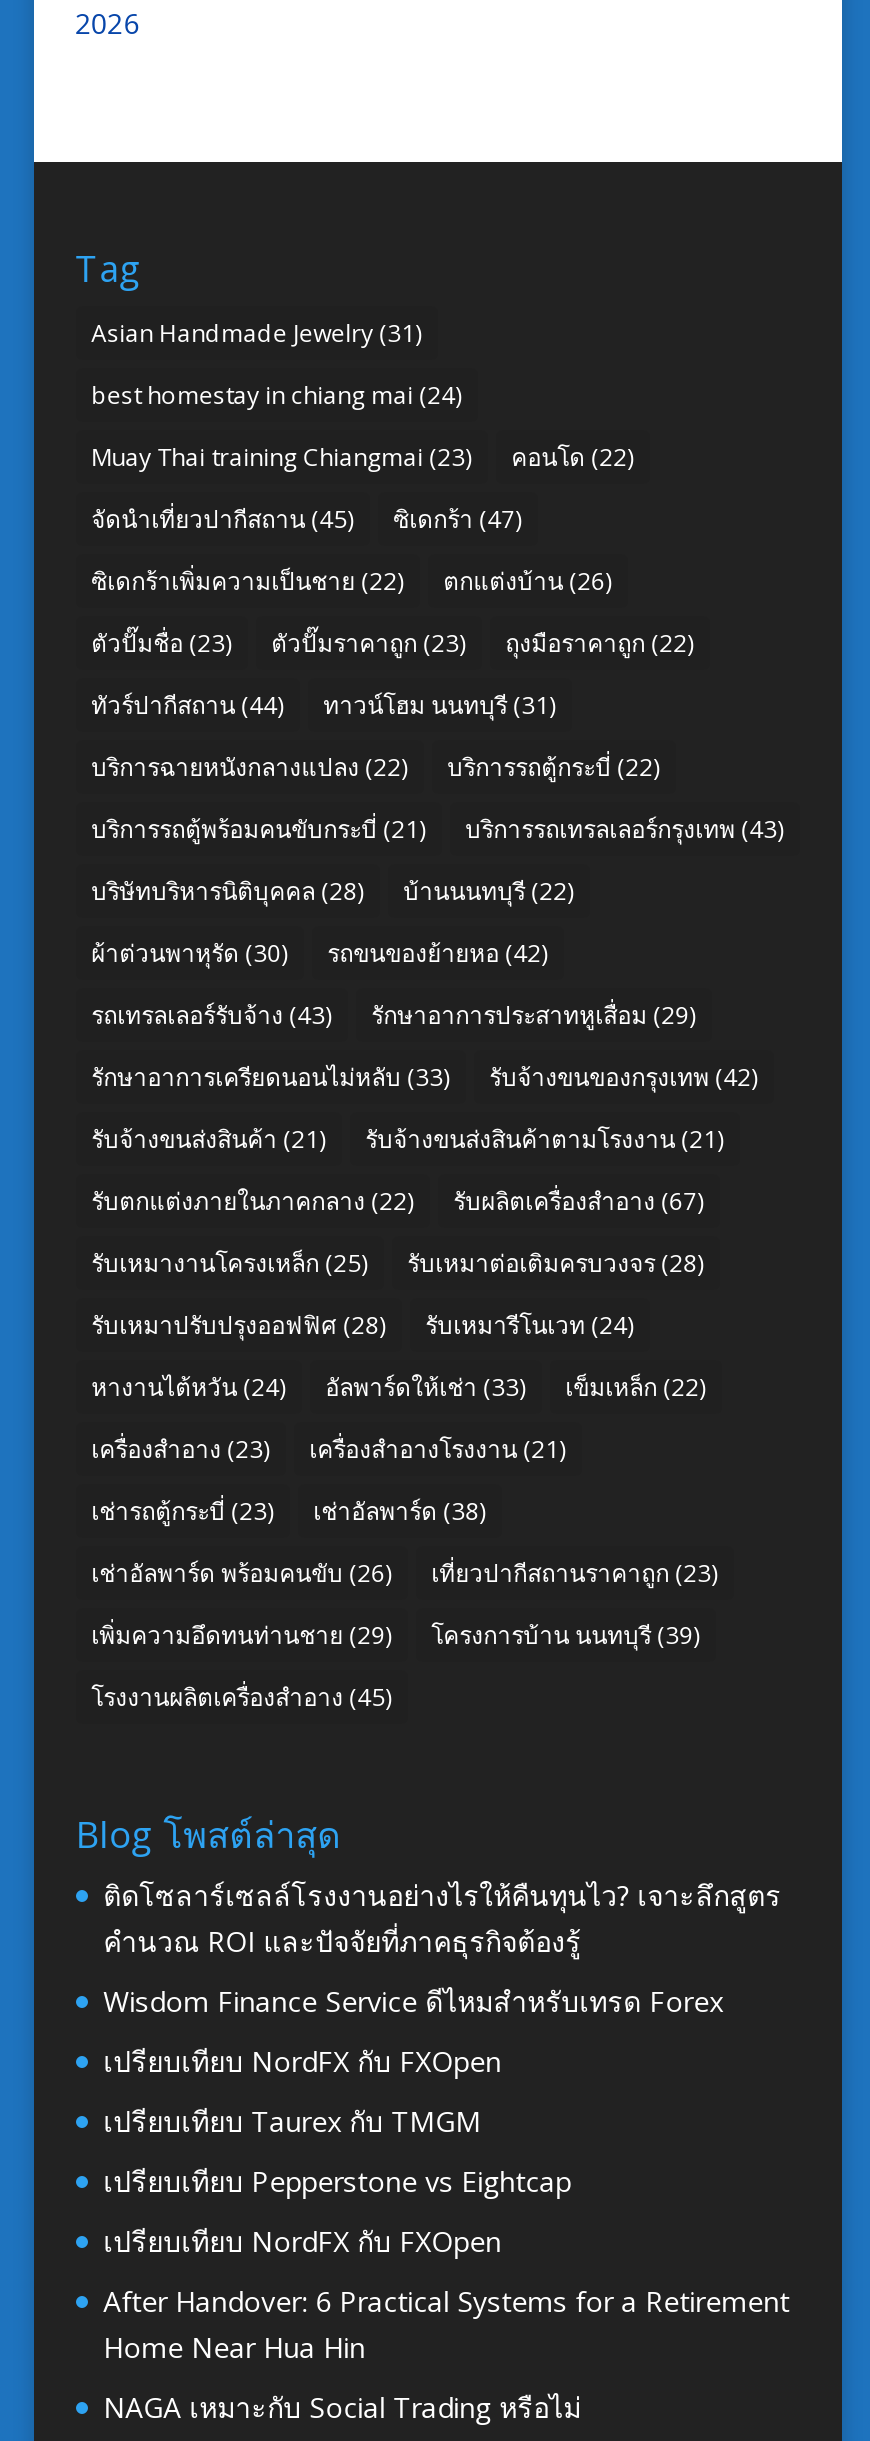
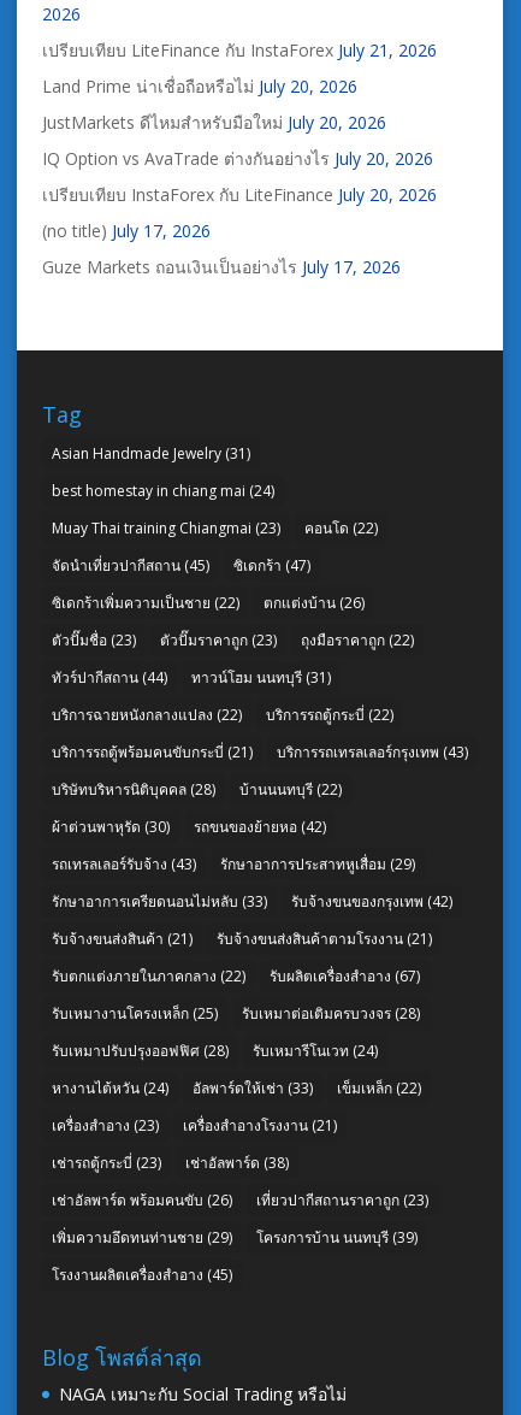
+ เปรียบเทียบ LiteFinance กับ InstaForex July 21, 2026
+ Land Prime น่าเชื่อถือหรือไม่ July 20, 2026
+ JustMarkets ดีไหมสำหรับมือใหม่ July 20, 2026
+ IQ Option vs AvaTrade ต่างกันอย่างไร July 20, 2026
+ เปรียบเทียบ InstaForex กับ LiteFinance July 20, 2026
+ (no title) July 17, 2026
+ Guze Markets ถอนเงินเป็นอย่างไร July 17, 2026

moved down: Tag | Asian Handmade Jewelry (31) | best homestay in chiang mai (24) | ... | โรงงานผลิตเครื่องสำอาง(45) | Blog โพสต์ล่าสุด

- ติดโซลาร์เซลล์โรงงานอย่างไรให้คืนทุนไว? เจาะลึกสูตร
- คำนวณ ROI และปัจจัยที่ภาคธุรกิจต้องรู้
- Wisdom Finance Service ดีไหมสำหรับเทรด Forex
- เปรียบเทียบ NordFX กับ FXOpen
- เปรียบเทียบ Taurex กับ TMGM
- เปรียบเทียบ Pepperstone vs Eightcap
- เปรียบเทียบ NordFX กับ FXOpen
- After Handover: 6 Practical Systems for a Retirement
- Home Near Hua Hin
